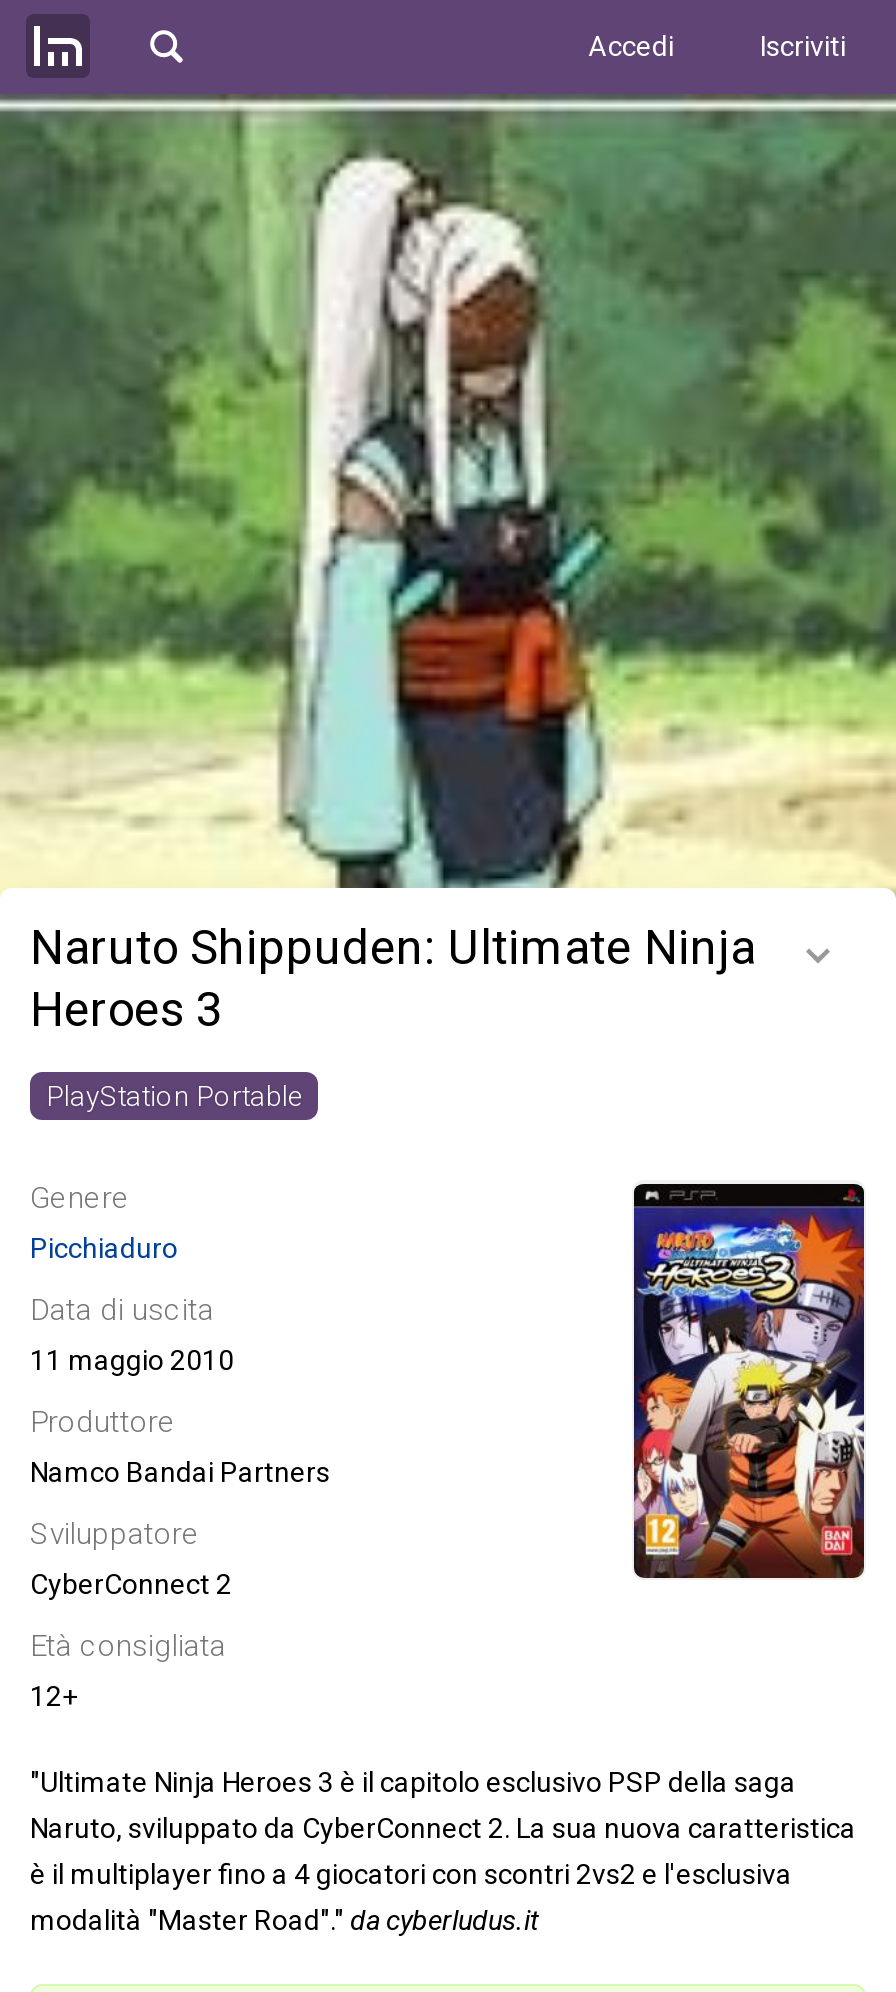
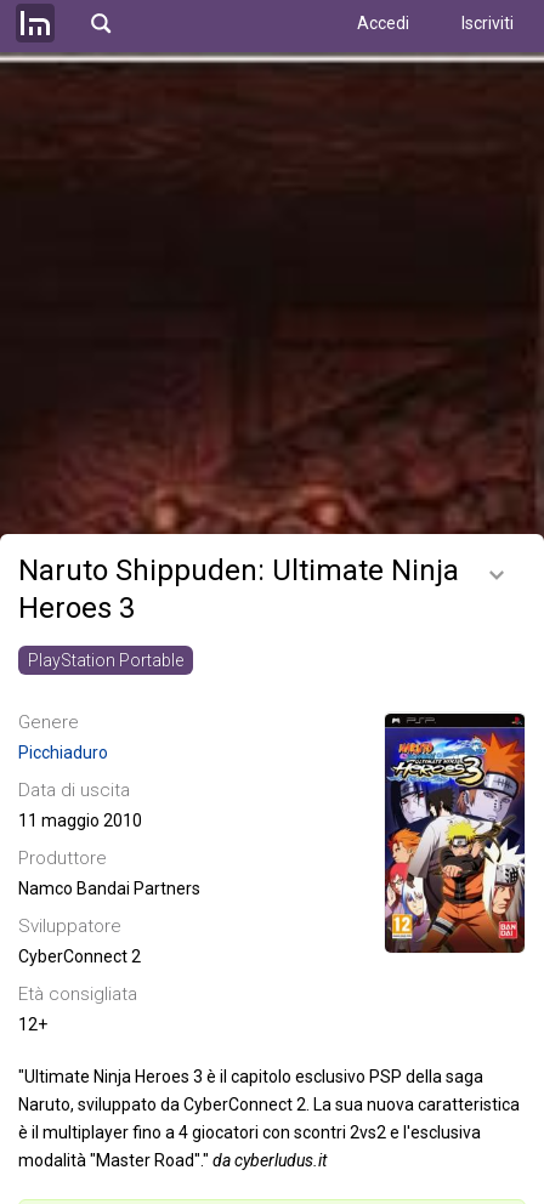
- [image]
+ [image]
